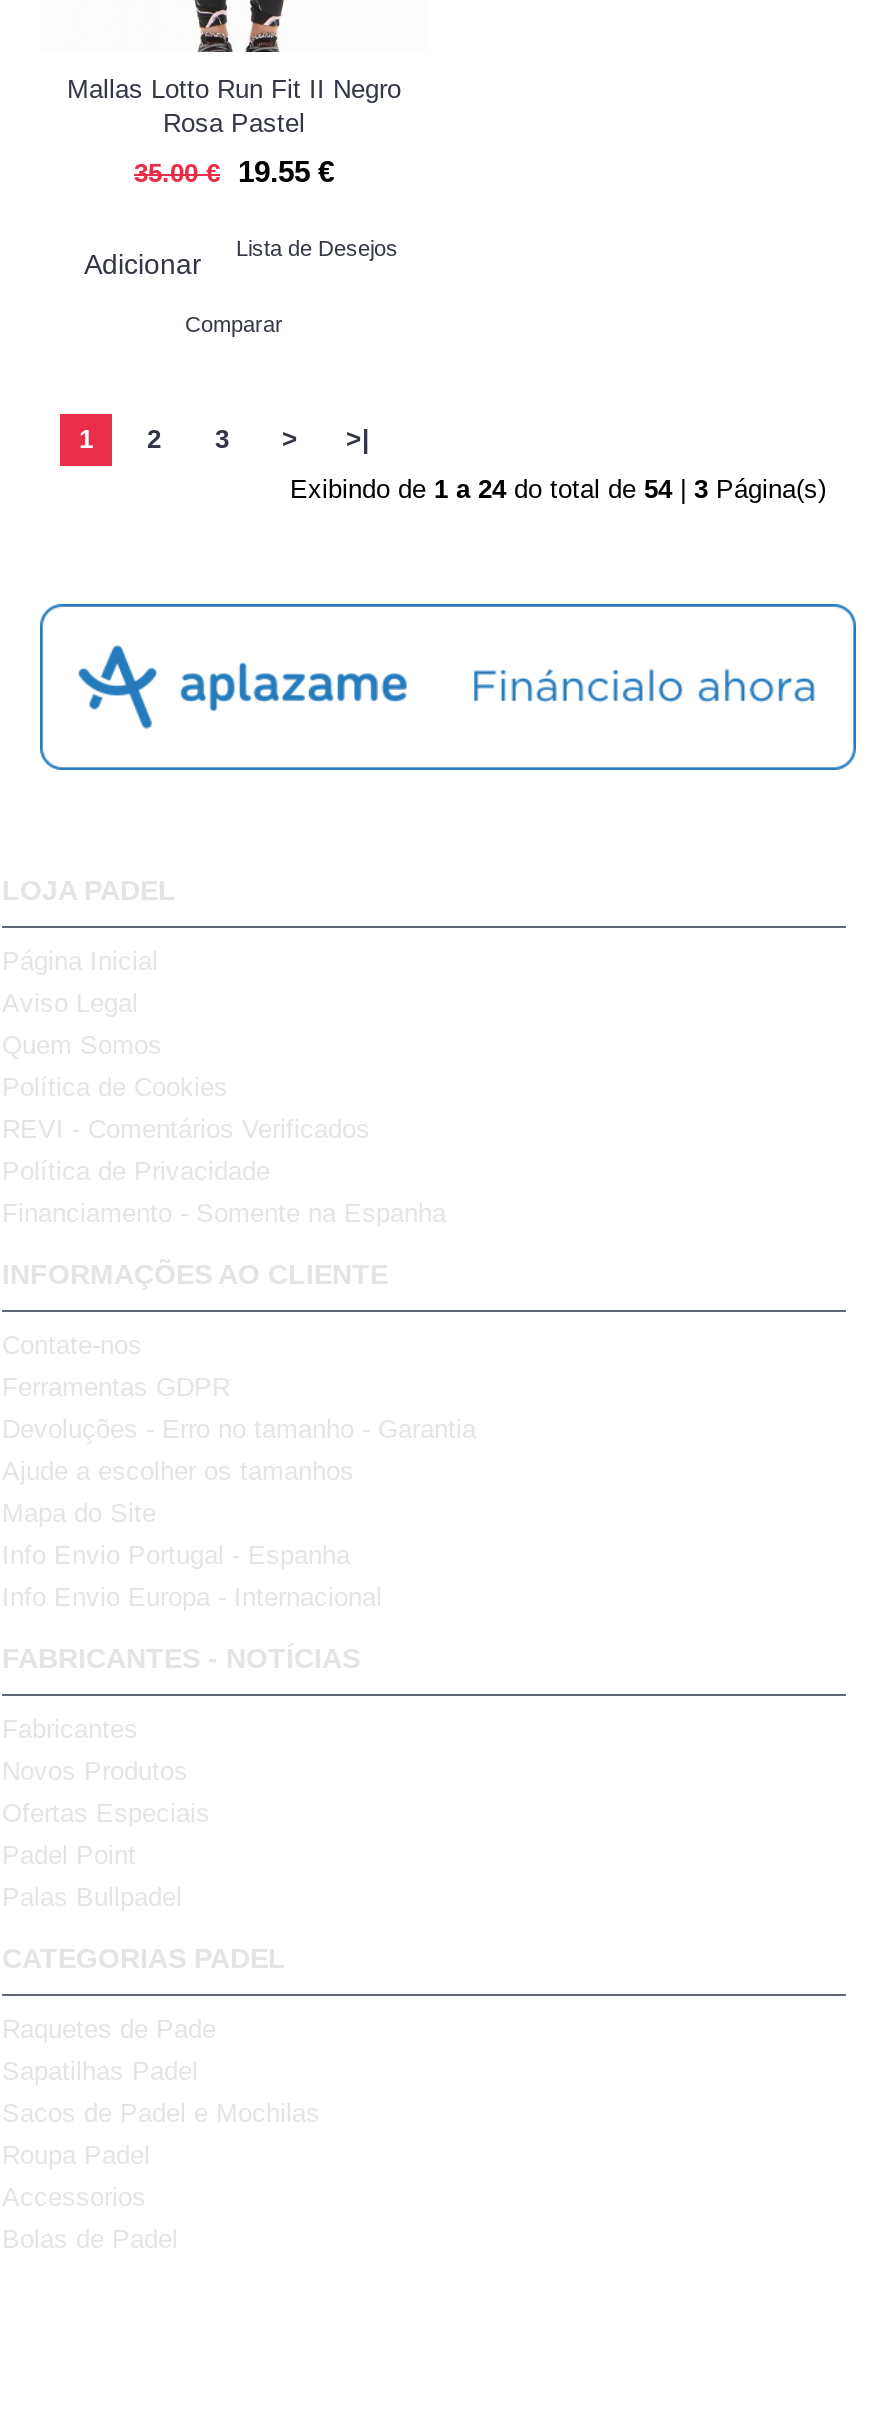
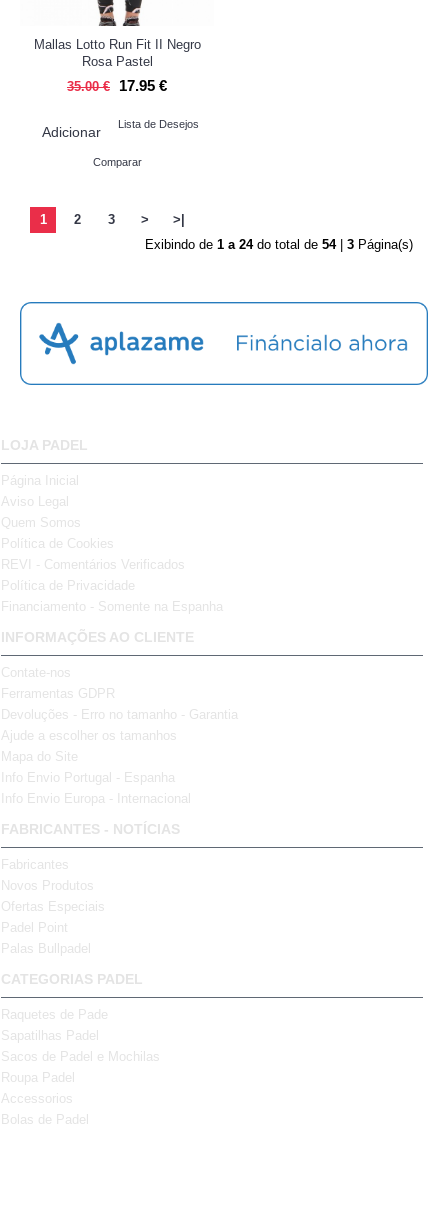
- 35.00 € 19.55 €
+ 35.00 € 17.95 €
